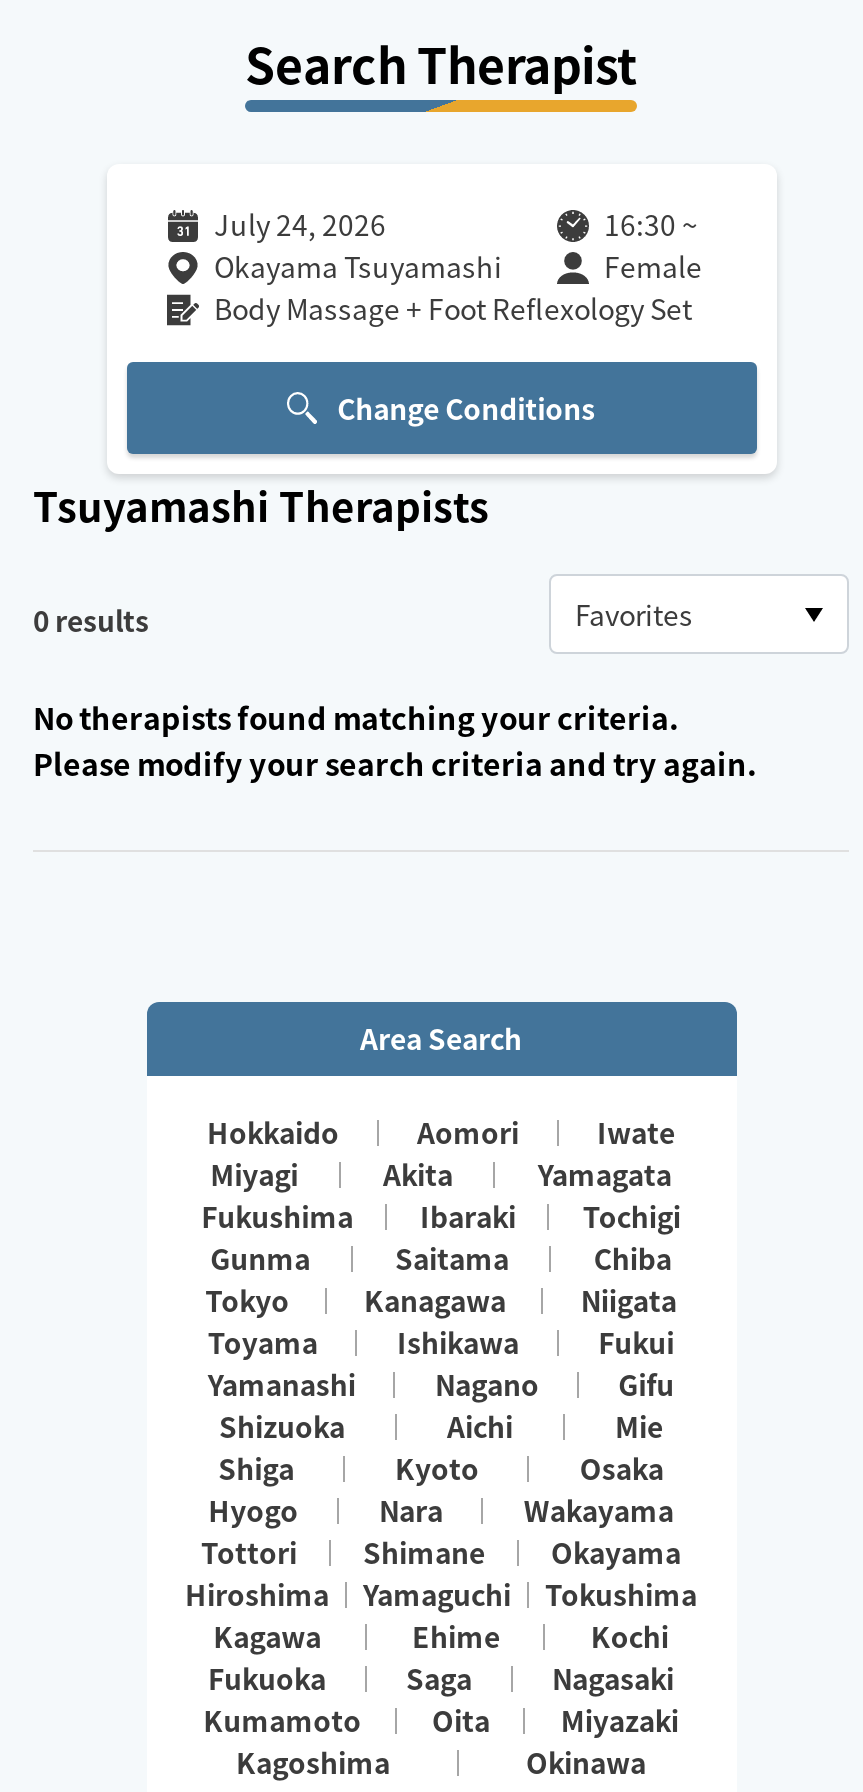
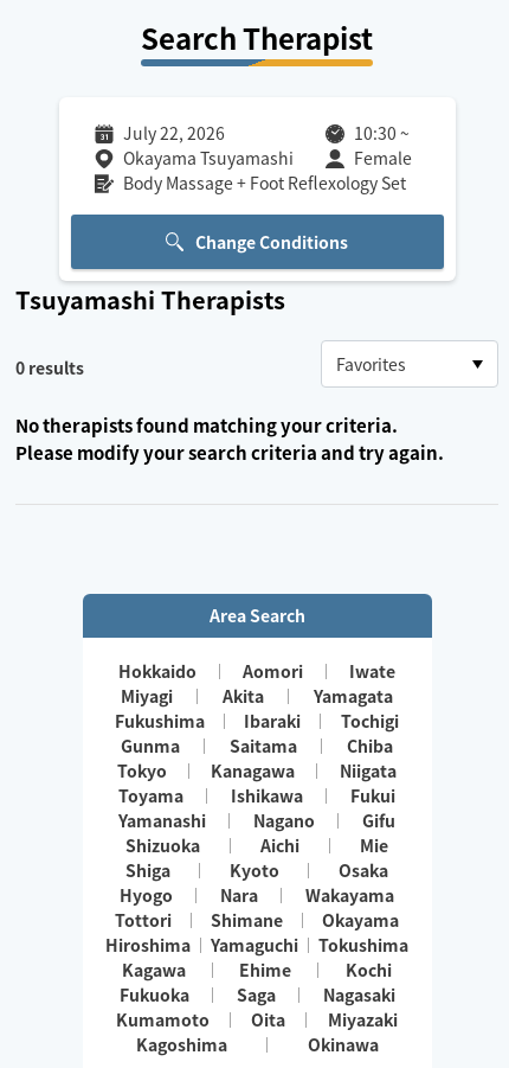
- July 24, 2026
+ July 22, 2026

- 16:30 ~
+ 10:30 ~
